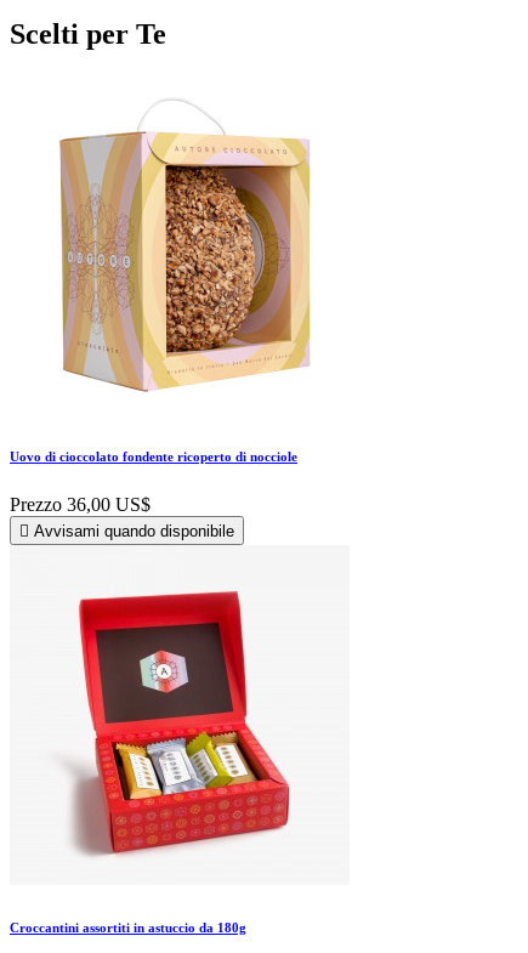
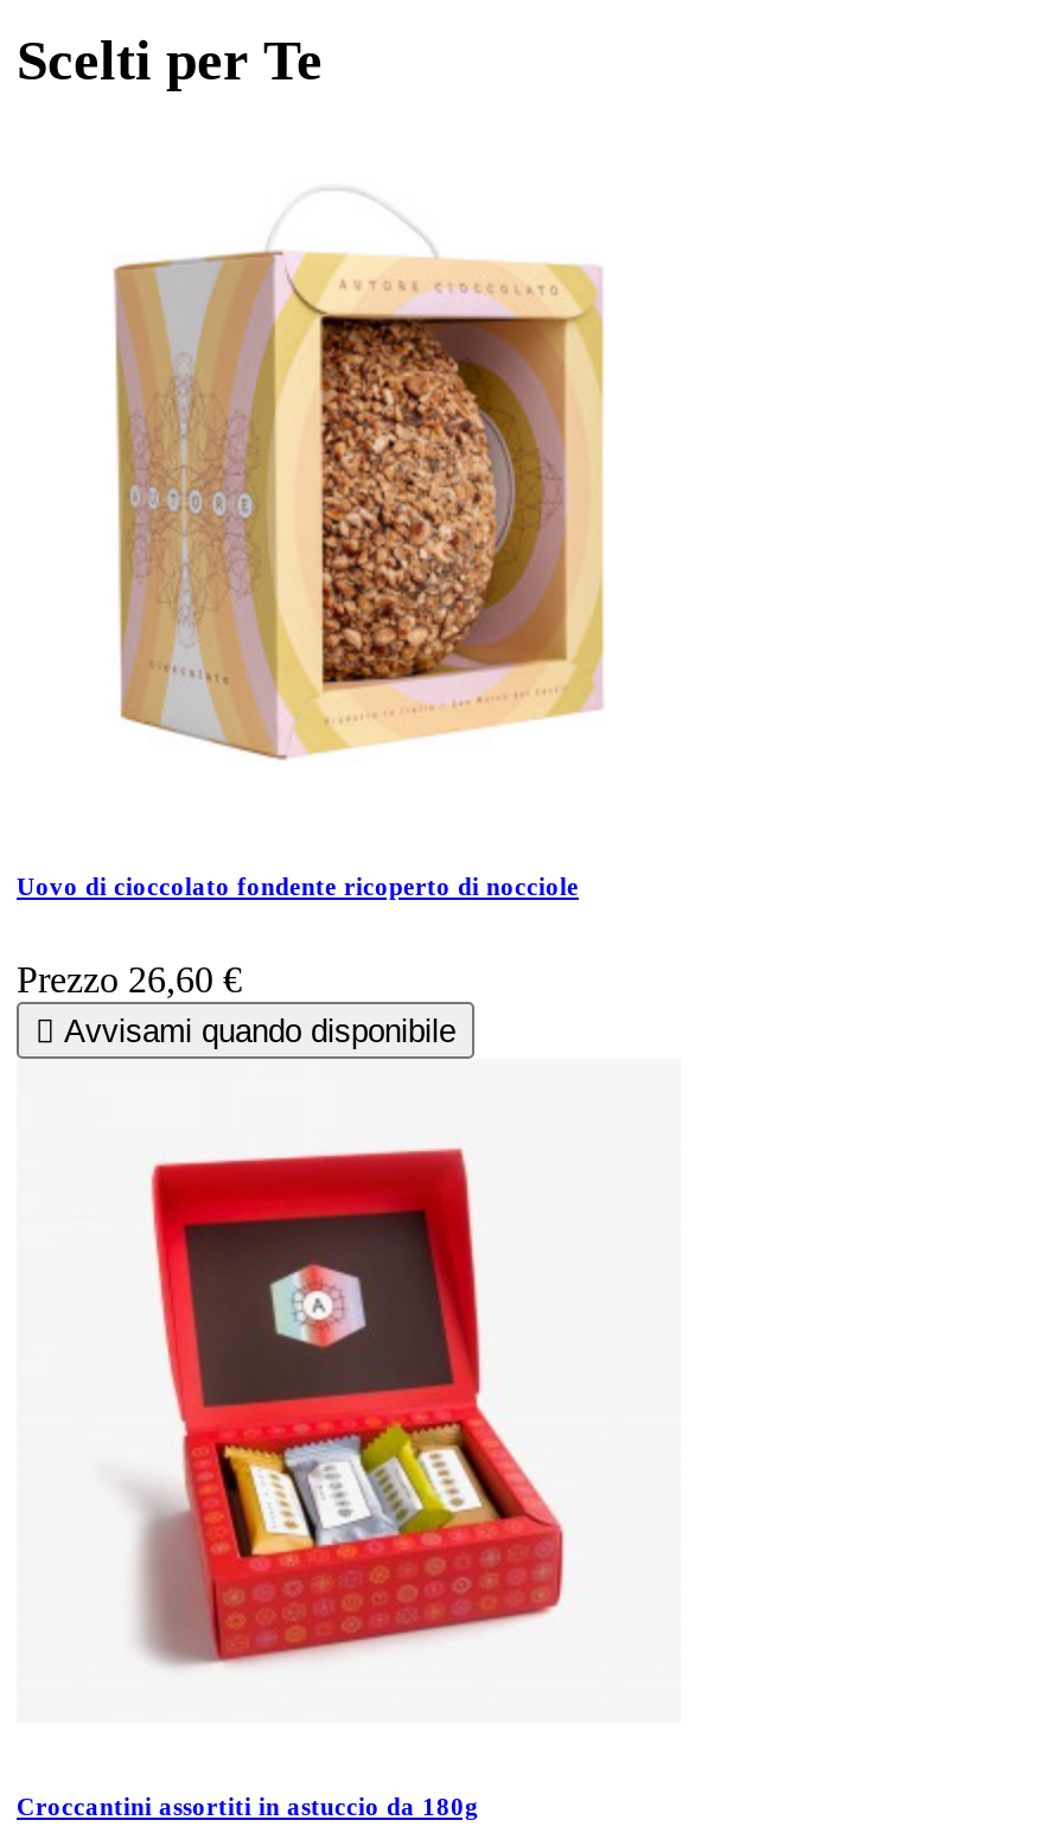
- Prezzo 36,00 US$
+ Prezzo 26,60 €
